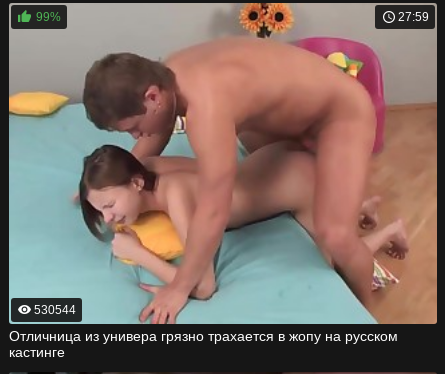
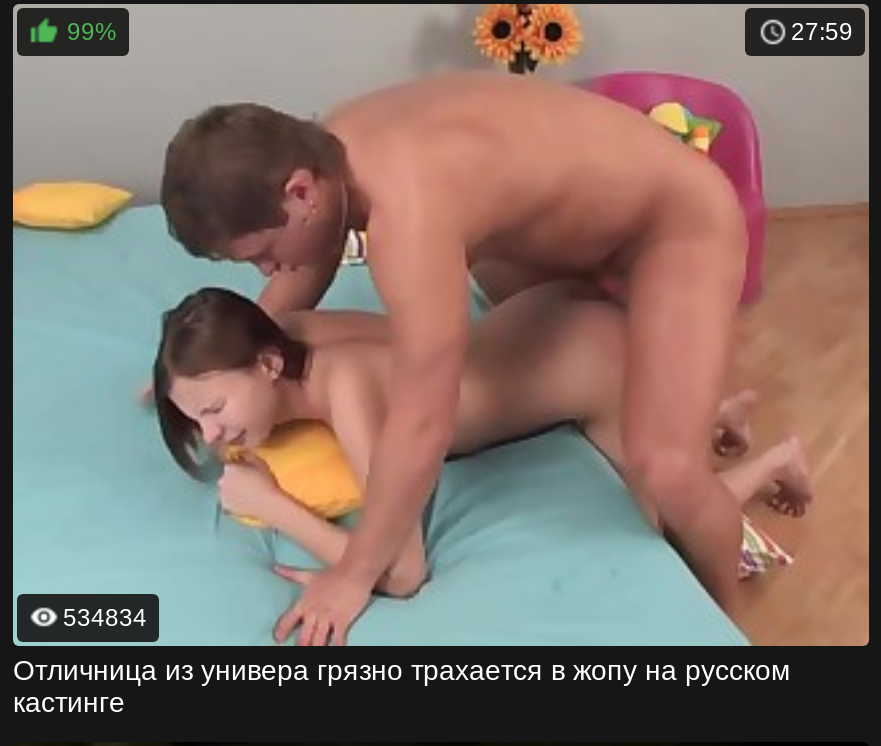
- 530544
+ 534834
